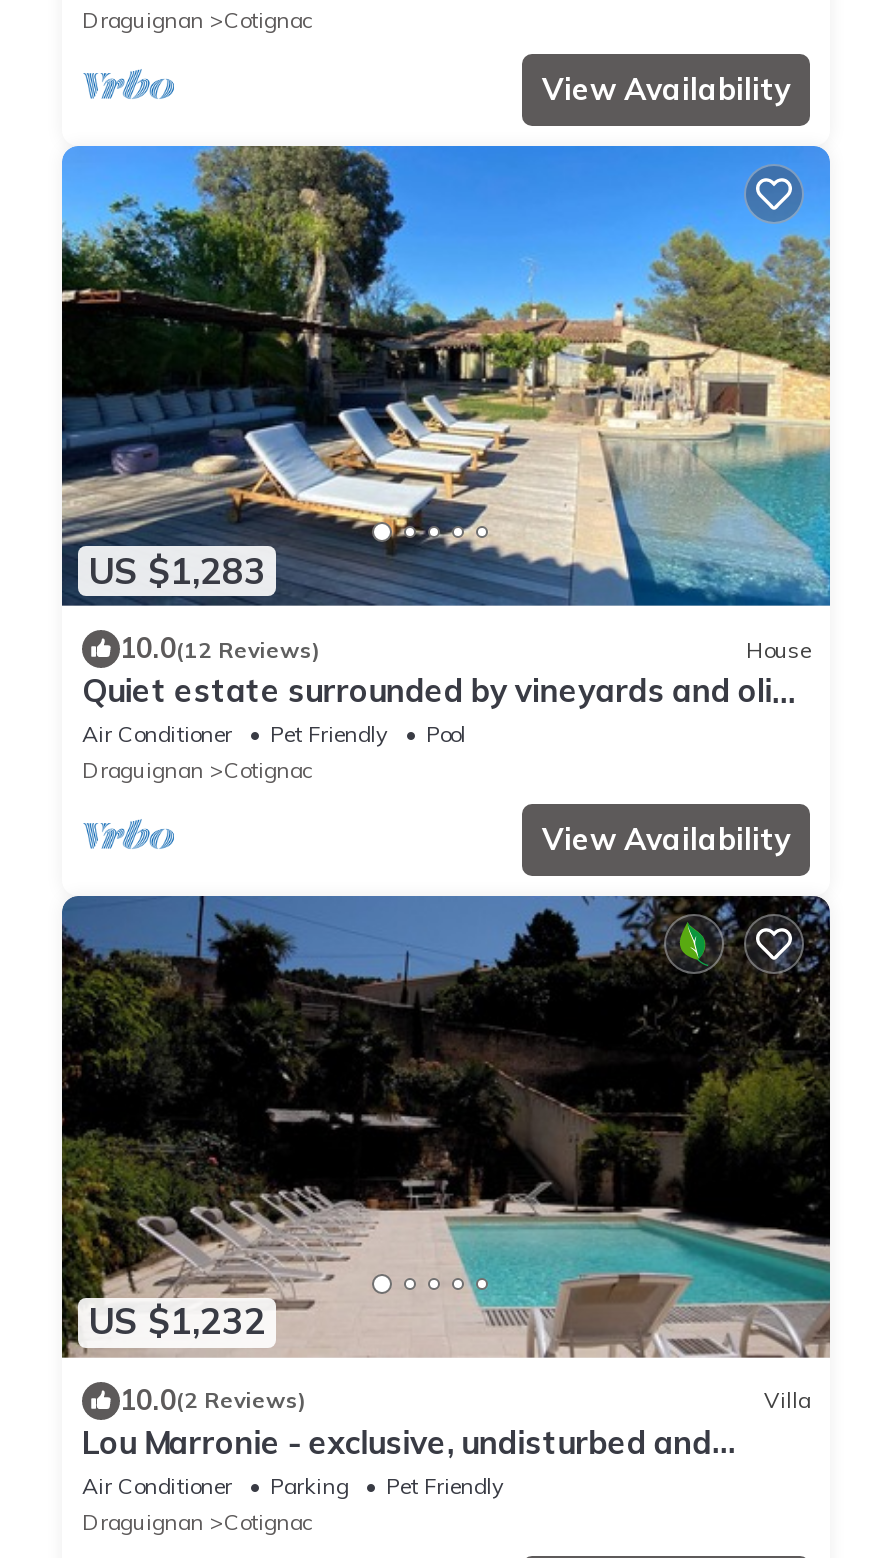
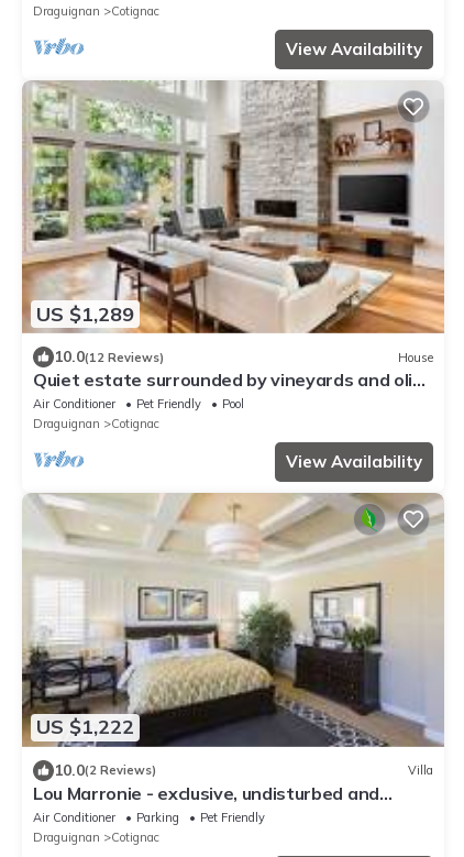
- [image]
- US $1,283
+ [image]
+ US $1,289

- [image]
- US $1,232
+ [image]
+ US $1,222
